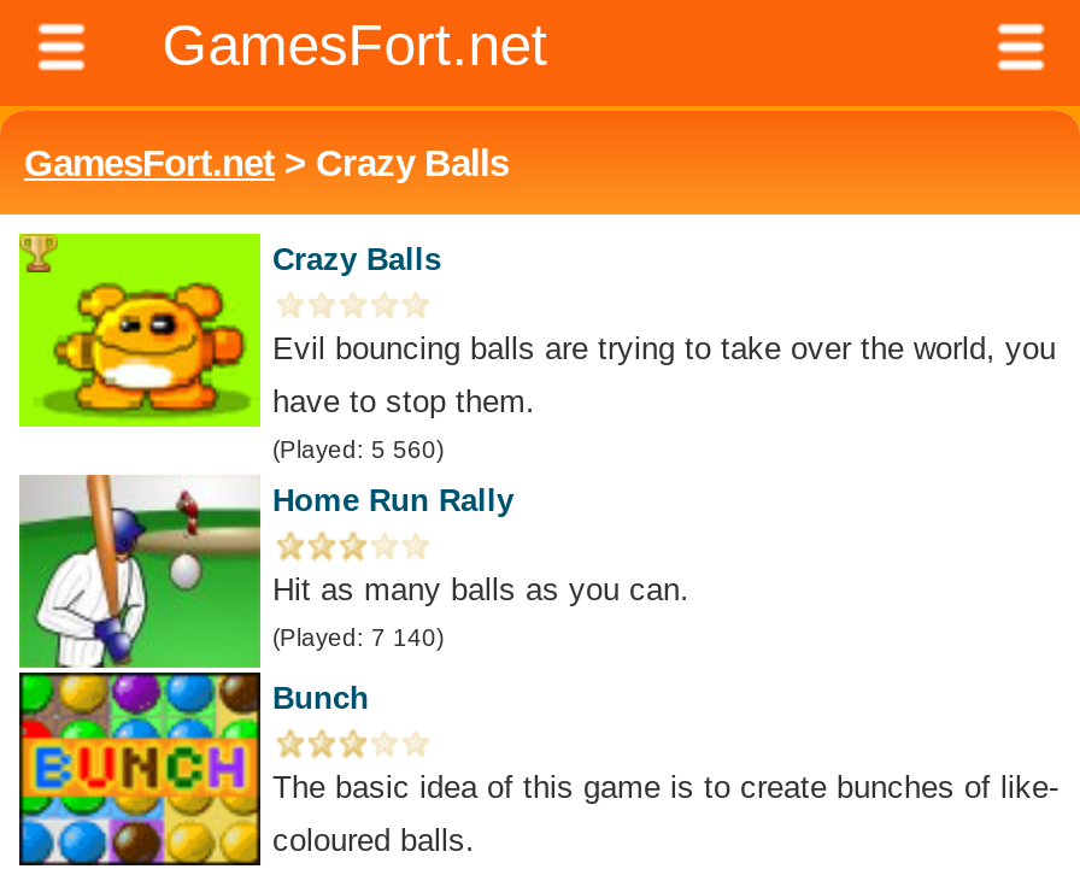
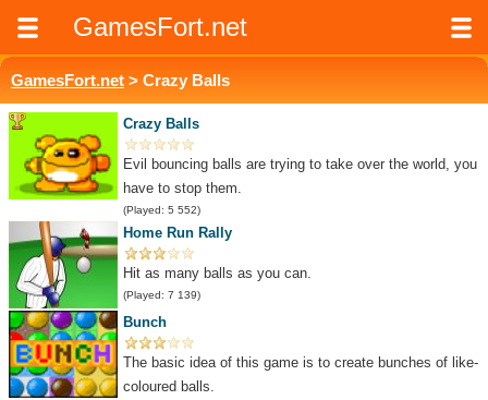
- (Played: 5 560)
+ (Played: 5 552)

- (Played: 7 140)
+ (Played: 7 139)
